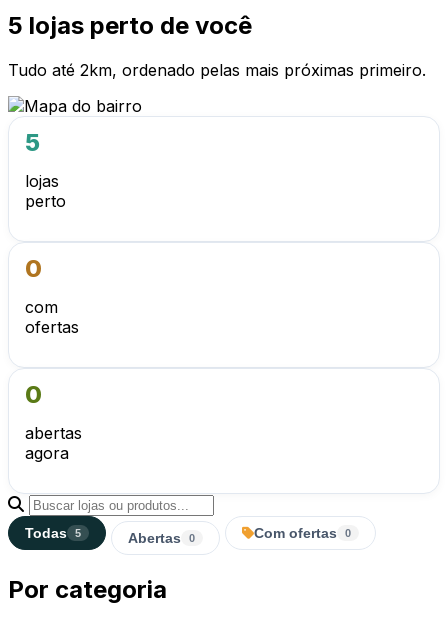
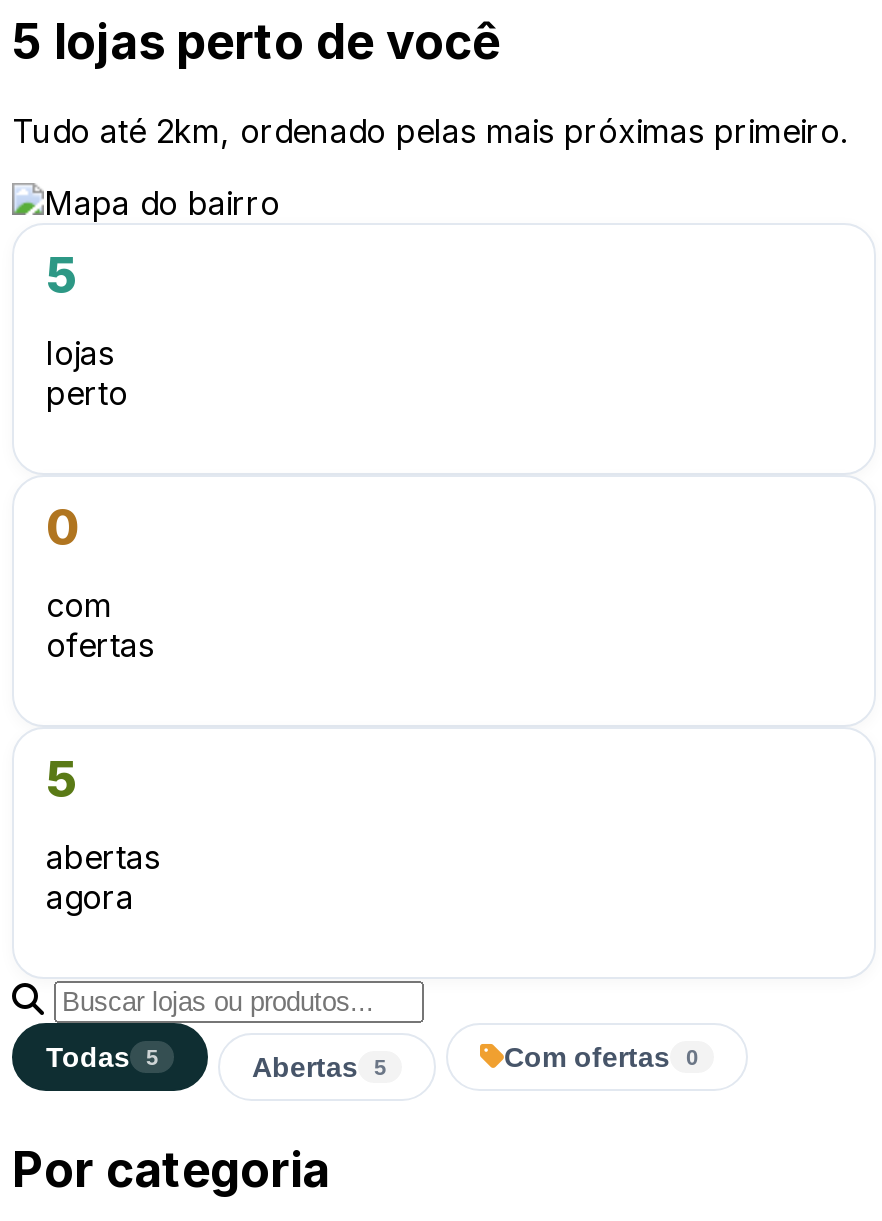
- 0
+ 5

- Abertas 0
+ Abertas 5
